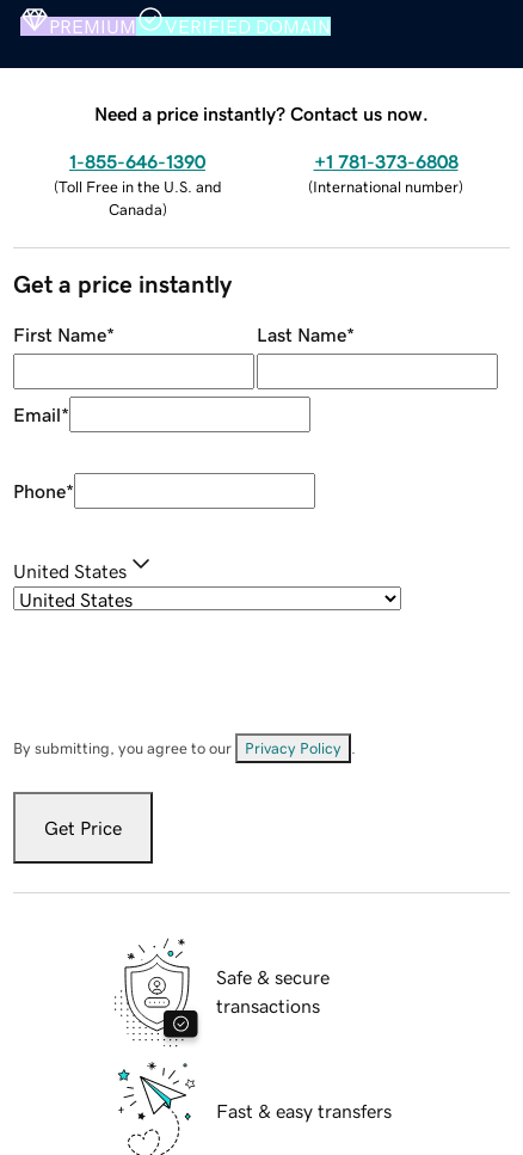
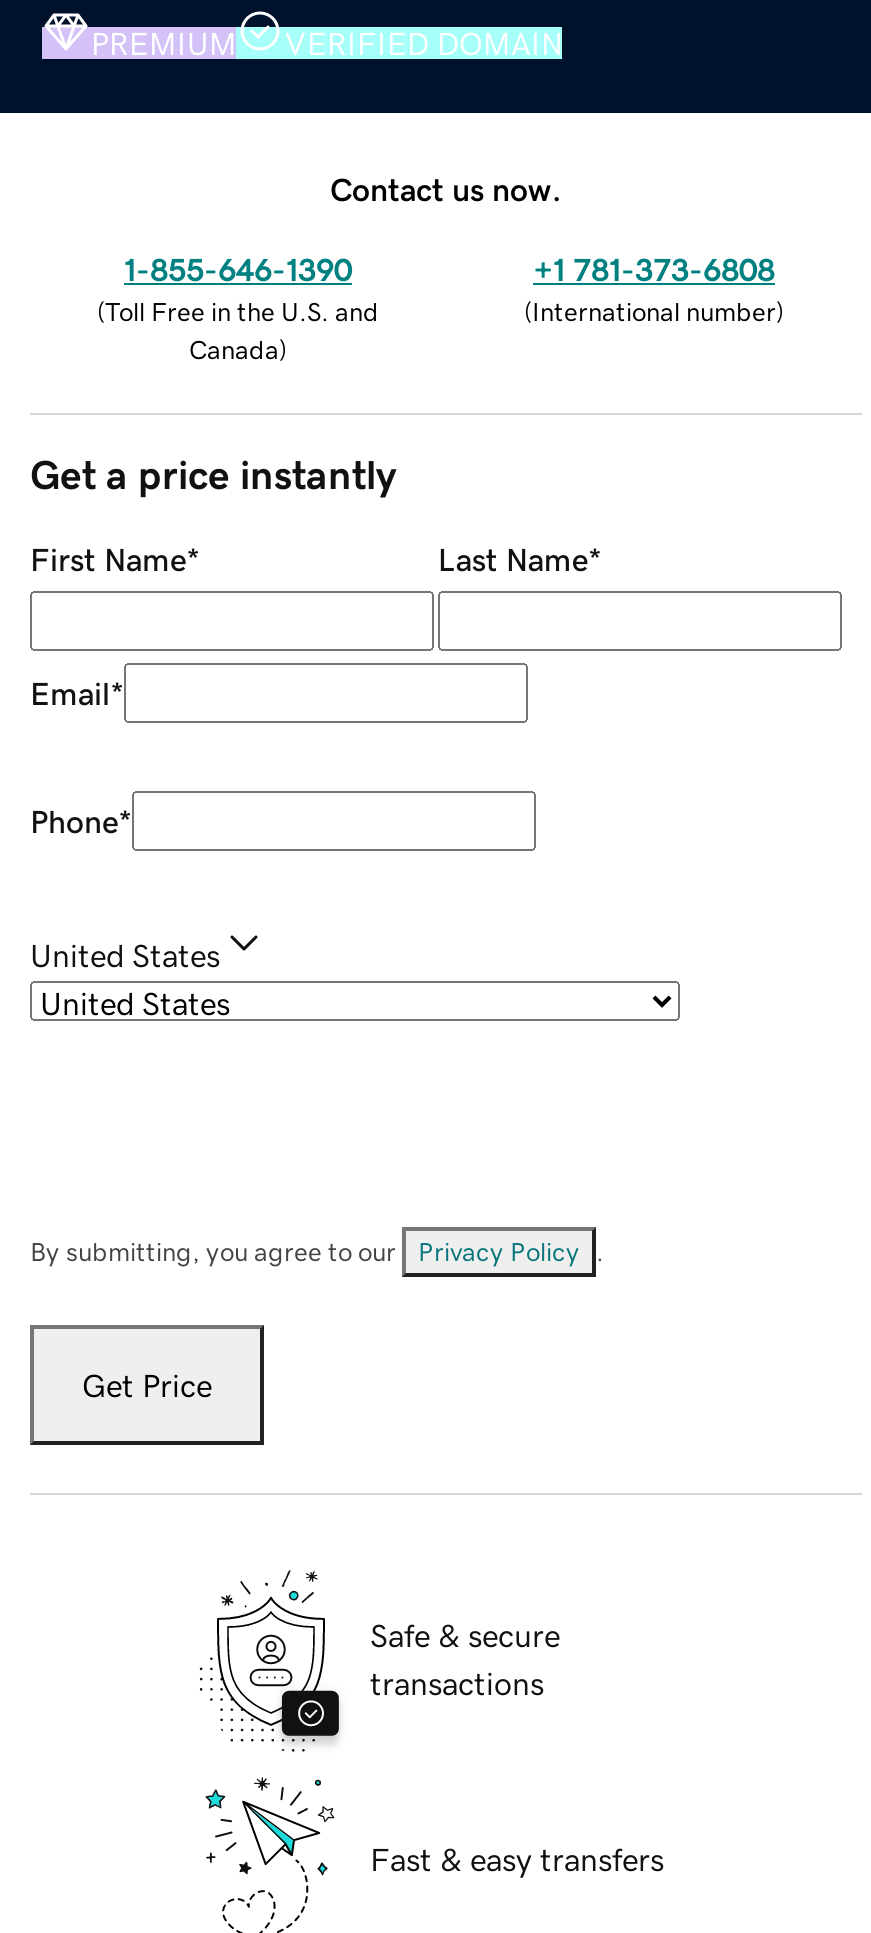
- Need a price instantly? Contact us now.
+ Contact us now.
